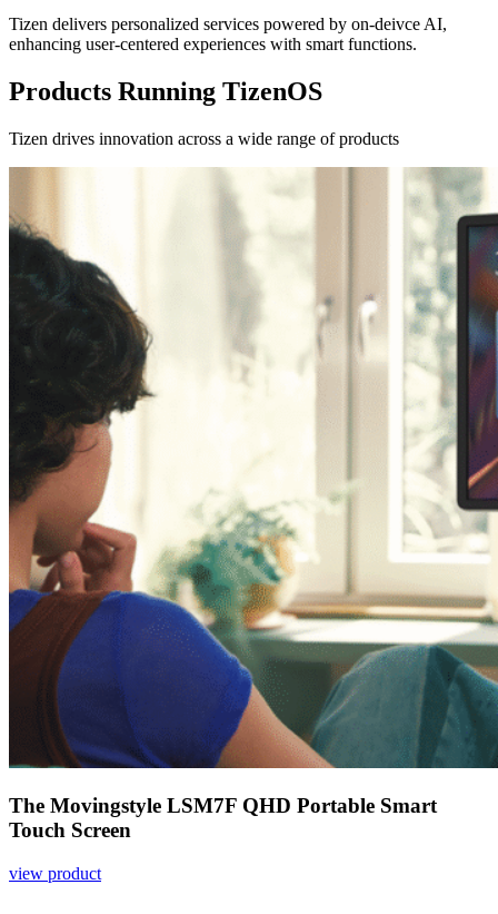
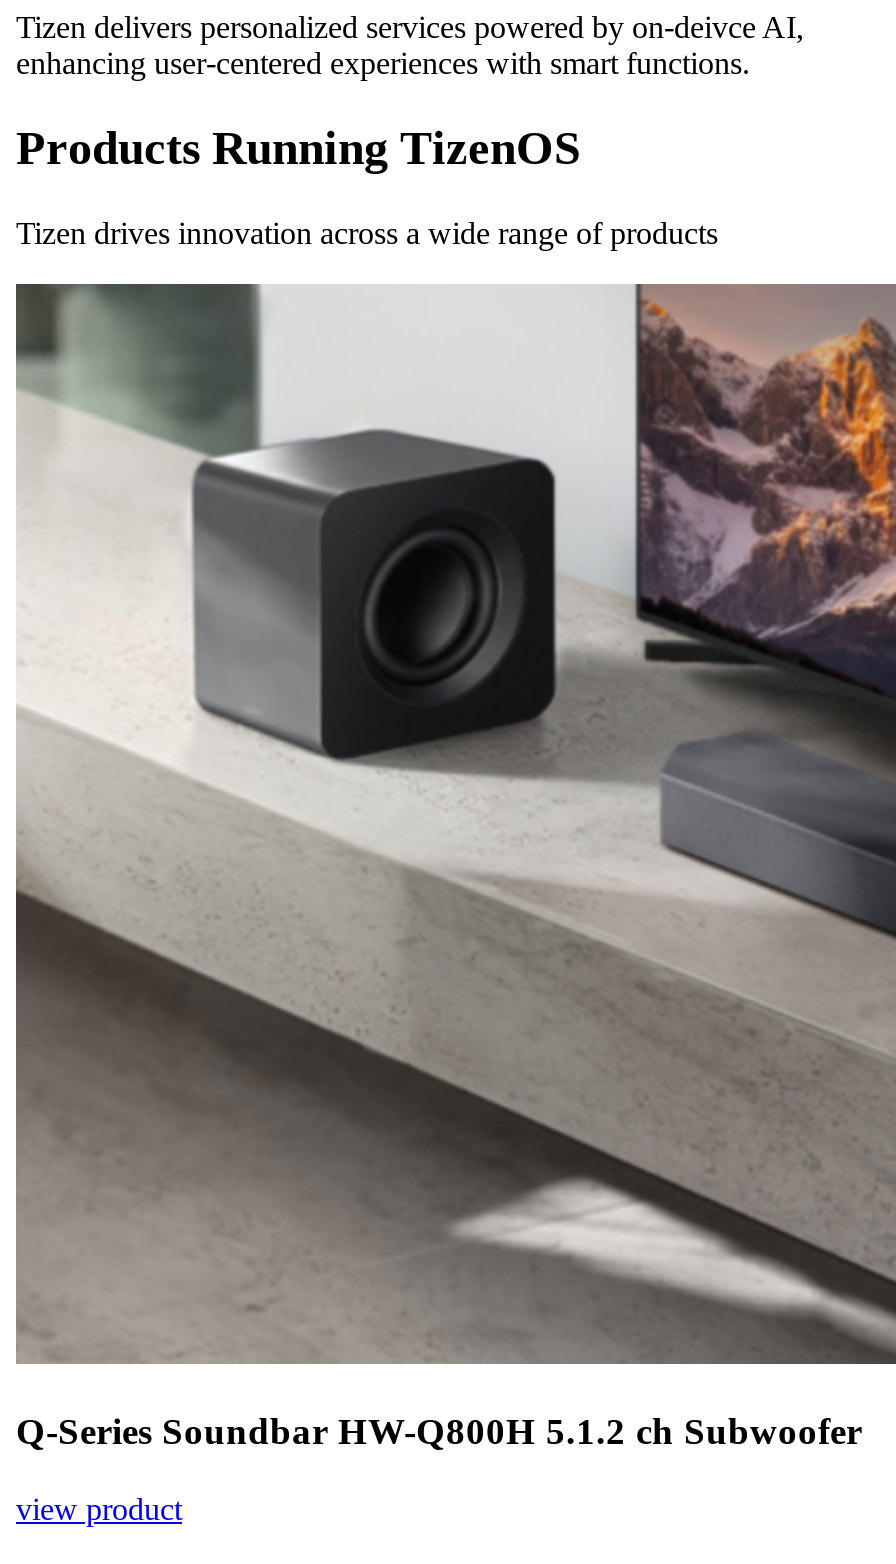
- [image]
- The Movingstyle LSM7F QHD Portable Smart
- Touch Screen
+ [image]
+ Q-Series Soundbar HW-Q800H 5.1.2 ch Subwoofer
